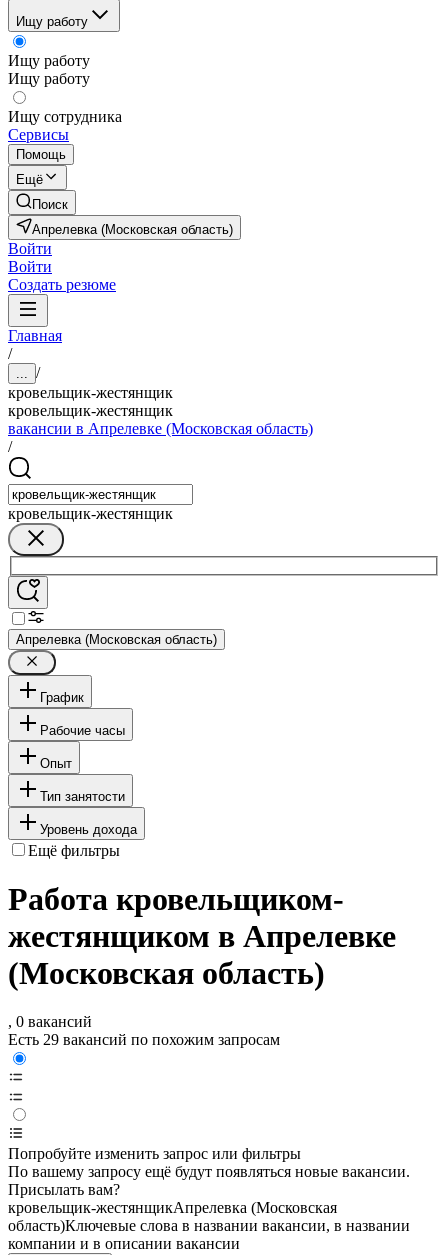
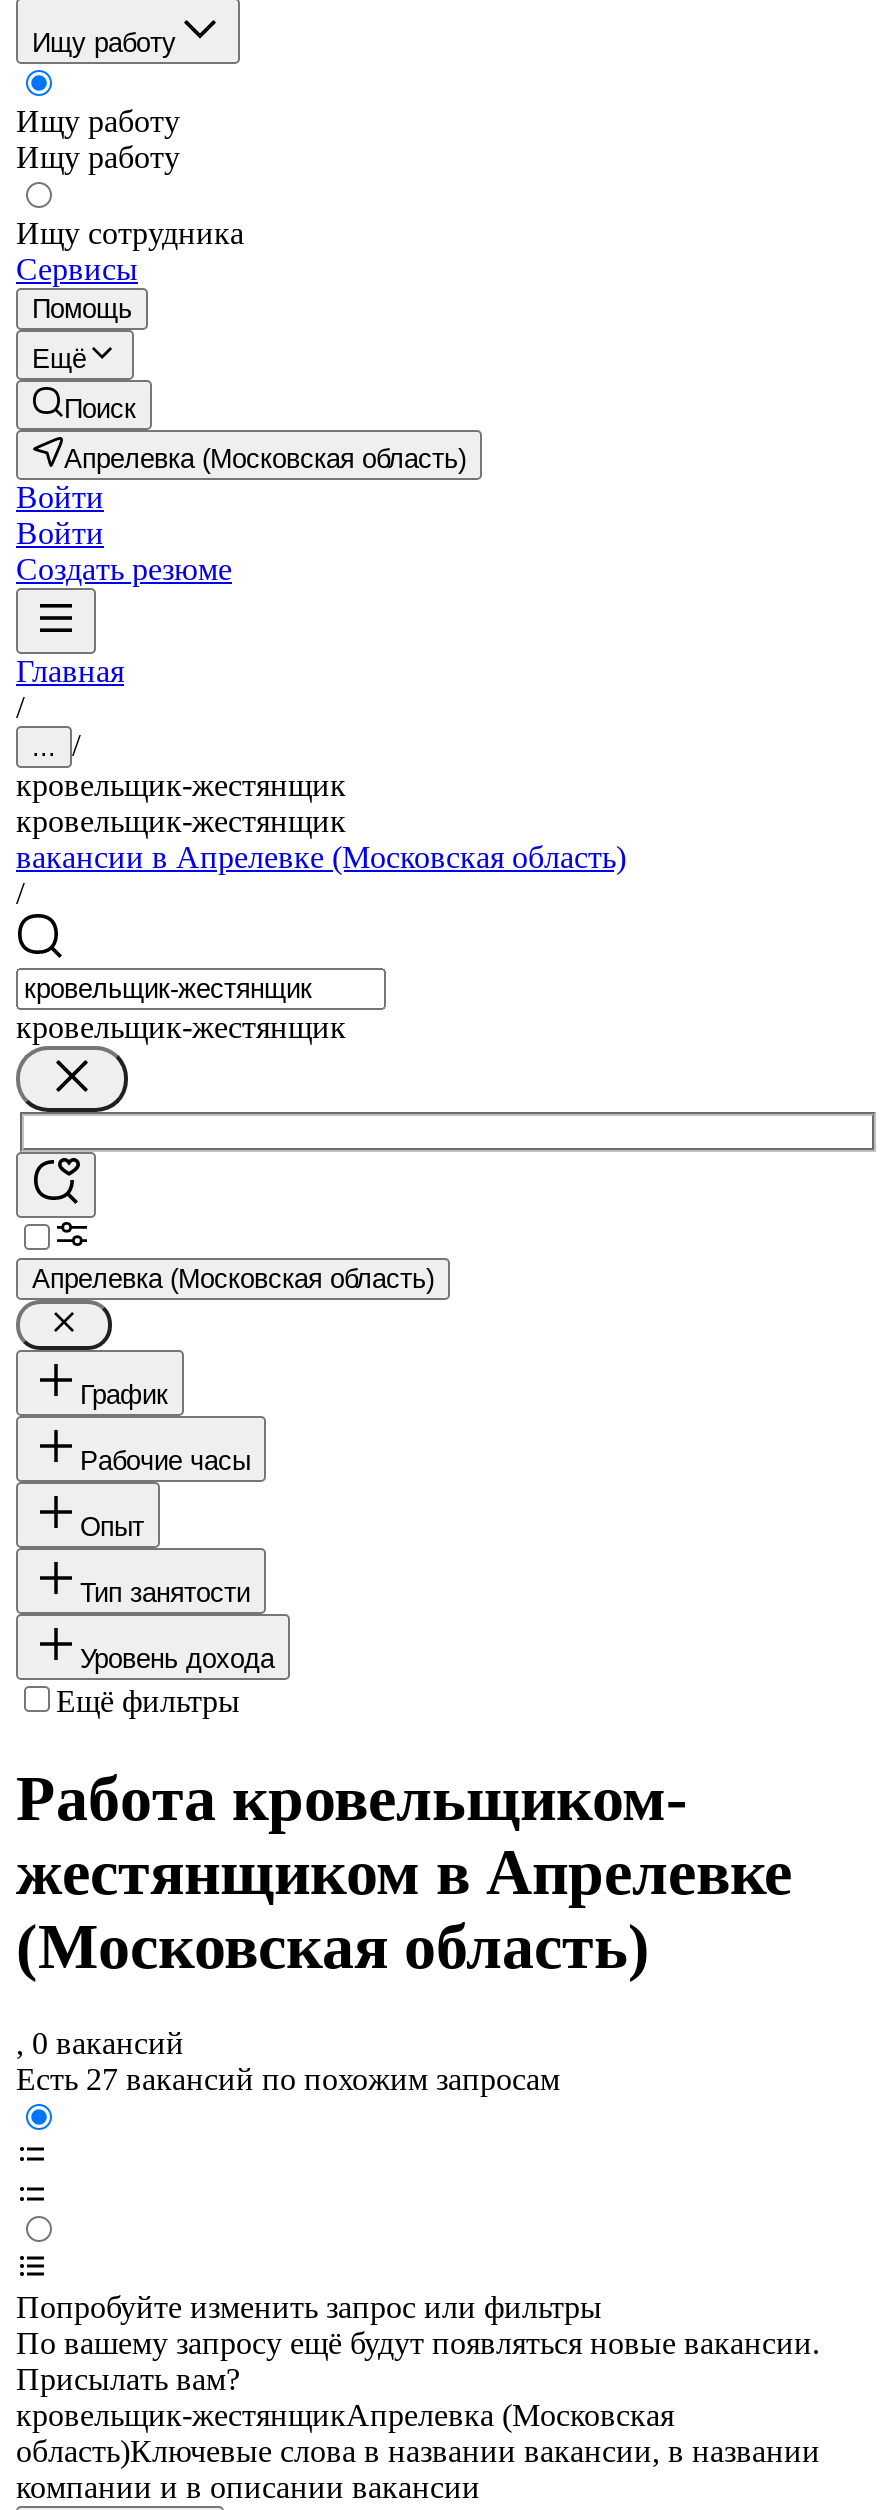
- Есть 29 вакансий по похожим запросам
+ Есть 27 вакансий по похожим запросам
